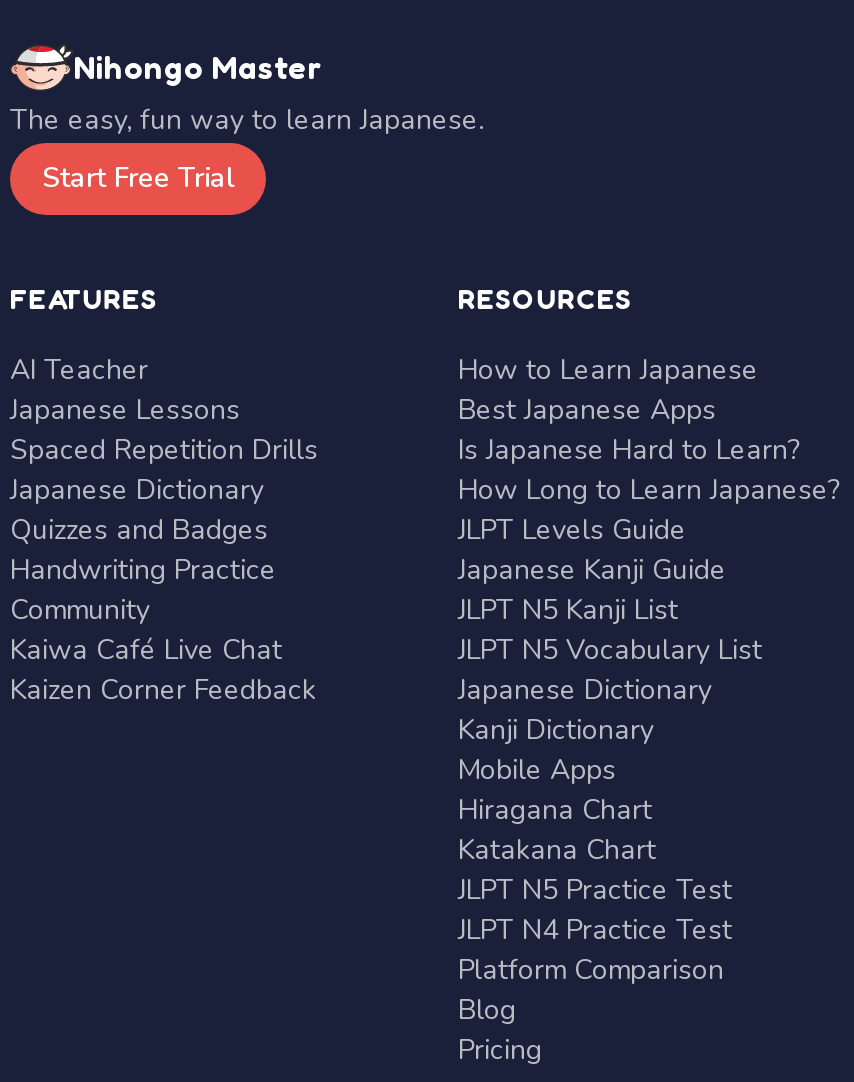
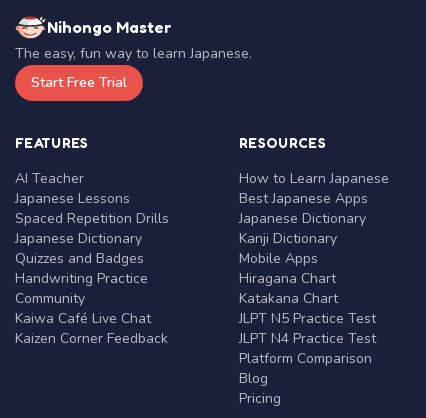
- Is Japanese Hard to Learn?
- How Long to Learn Japanese?
- JLPT Levels Guide
- Japanese Kanji Guide
- JLPT N5 Kanji List
- JLPT N5 Vocabulary List
